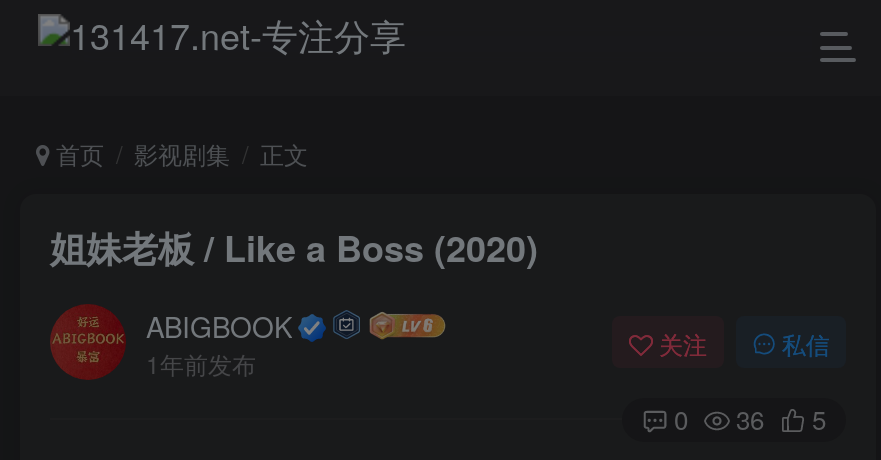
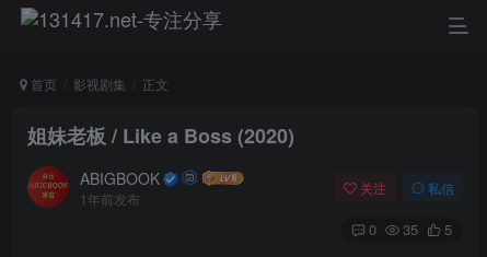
- 0 36 5
+ 0 35 5
